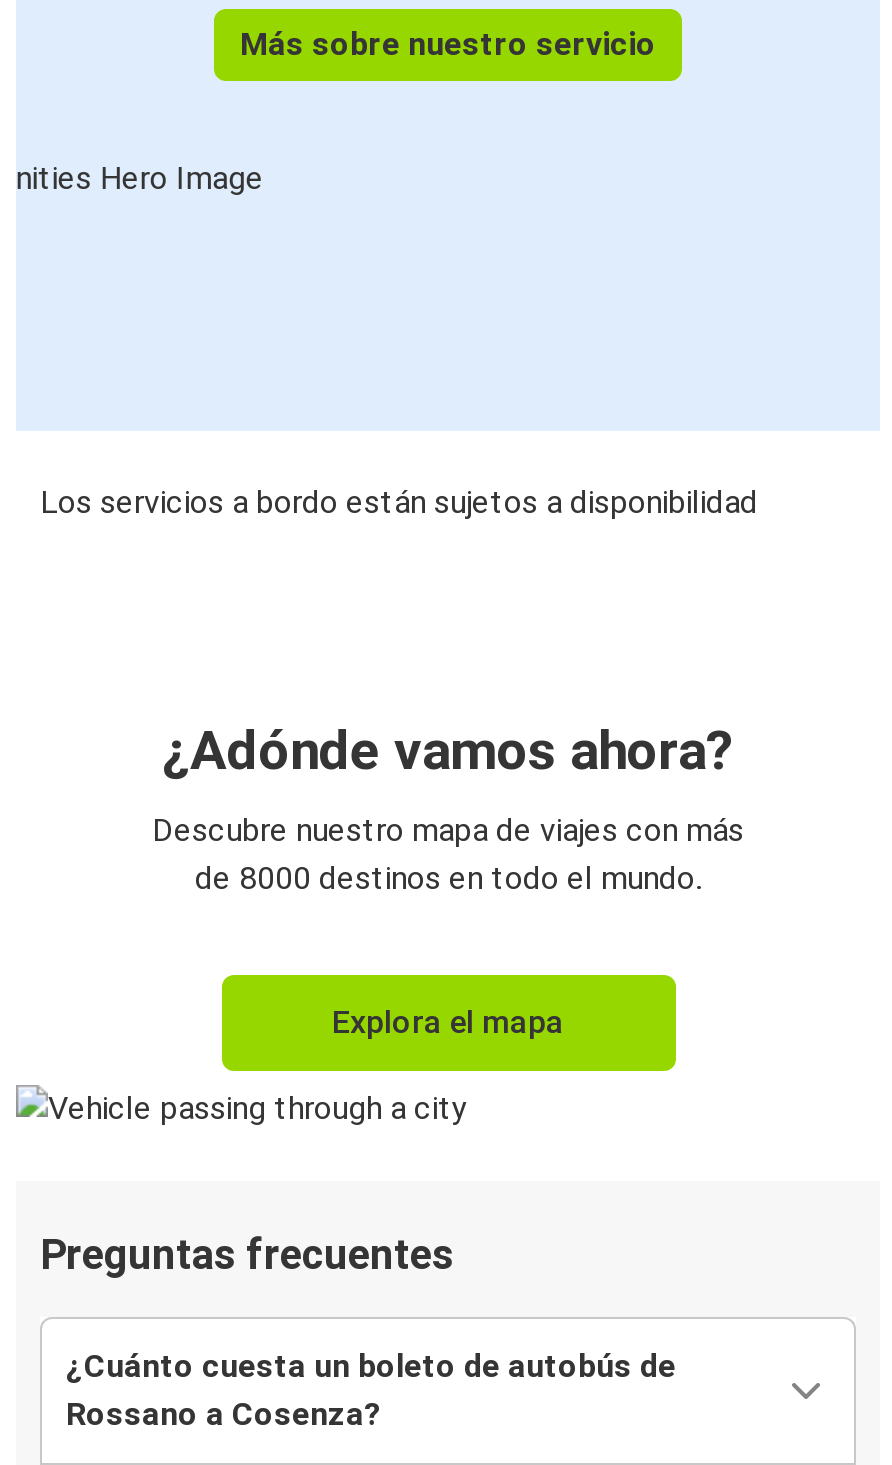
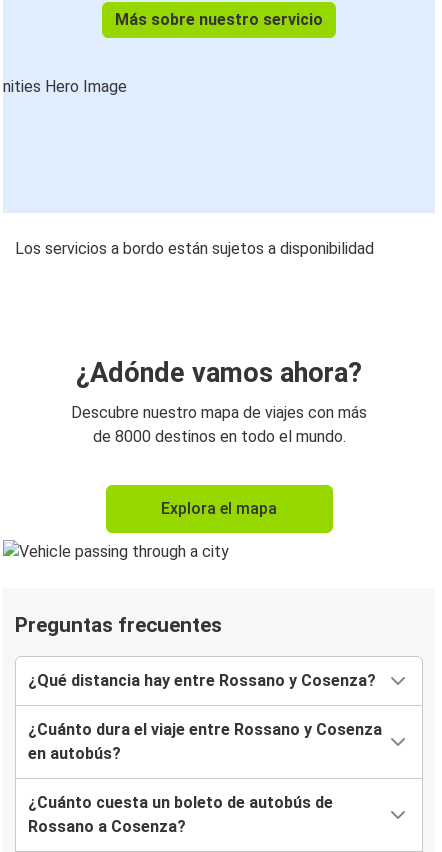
+ ¿Qué distancia hay entre Rossano y Cosenza?
+ ¿Cuánto dura el viaje entre Rossano y Cosenza
+ en autobús?
